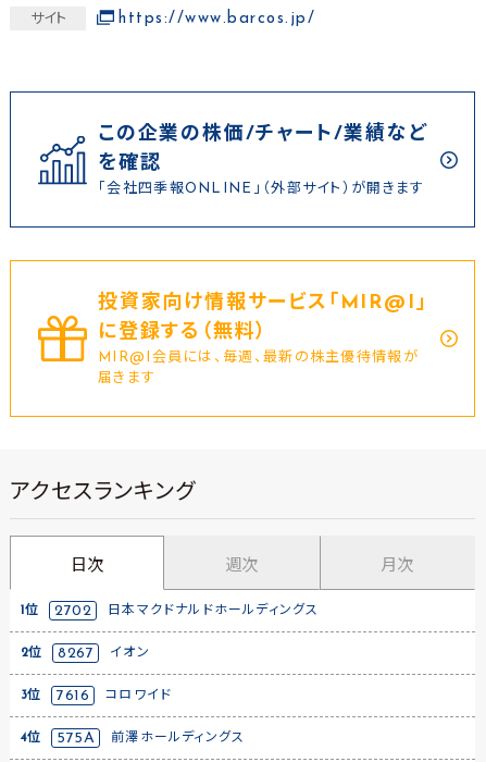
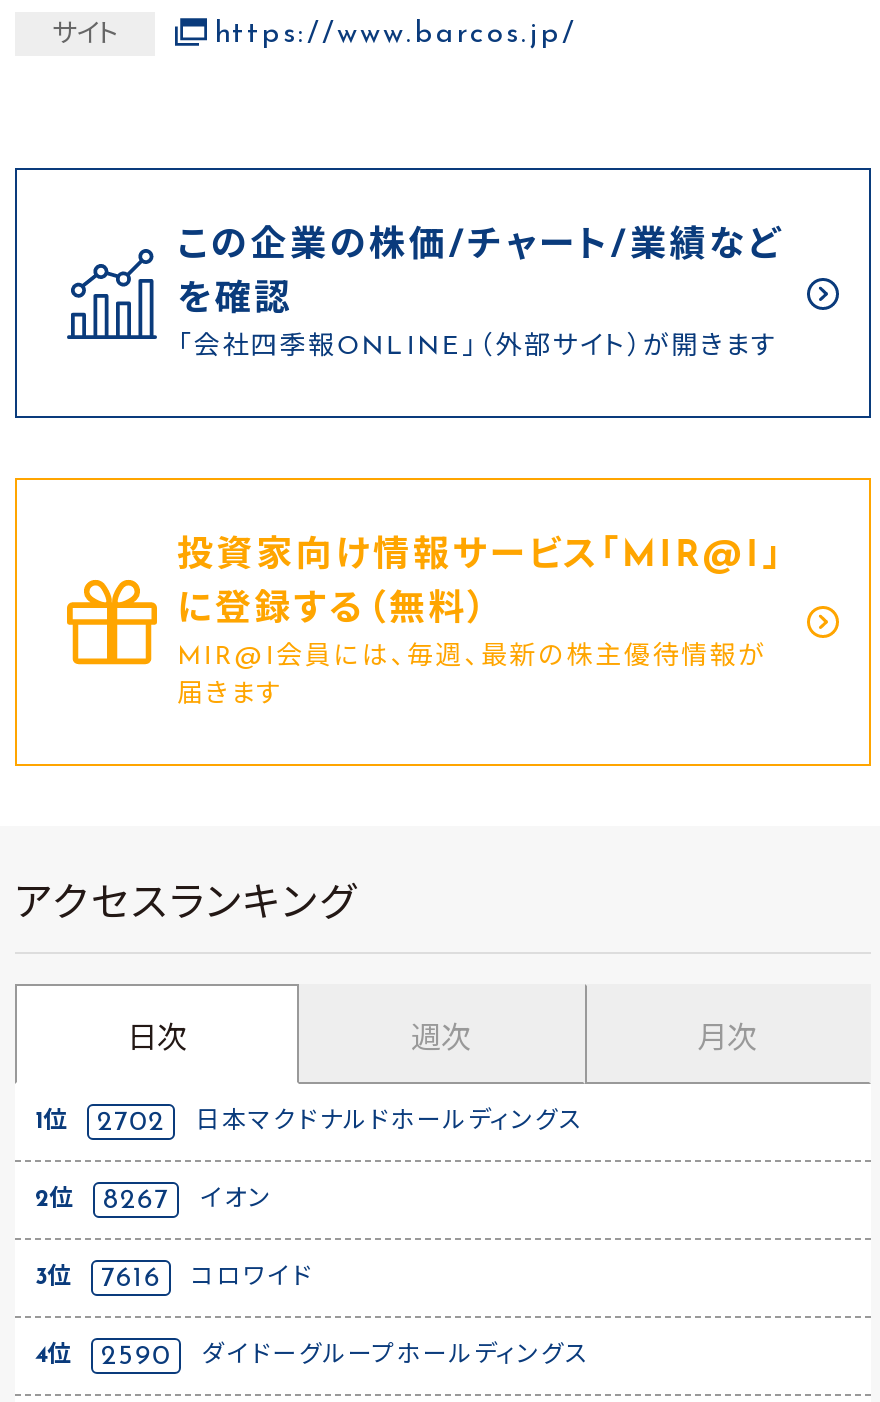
- 575A
- 前澤ホールディングス
+ 2590
+ ダイドーグループホールディングス
